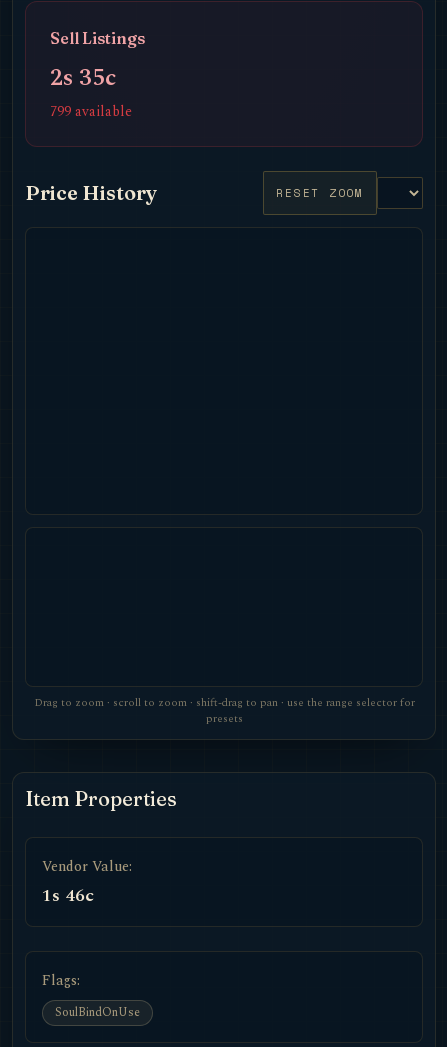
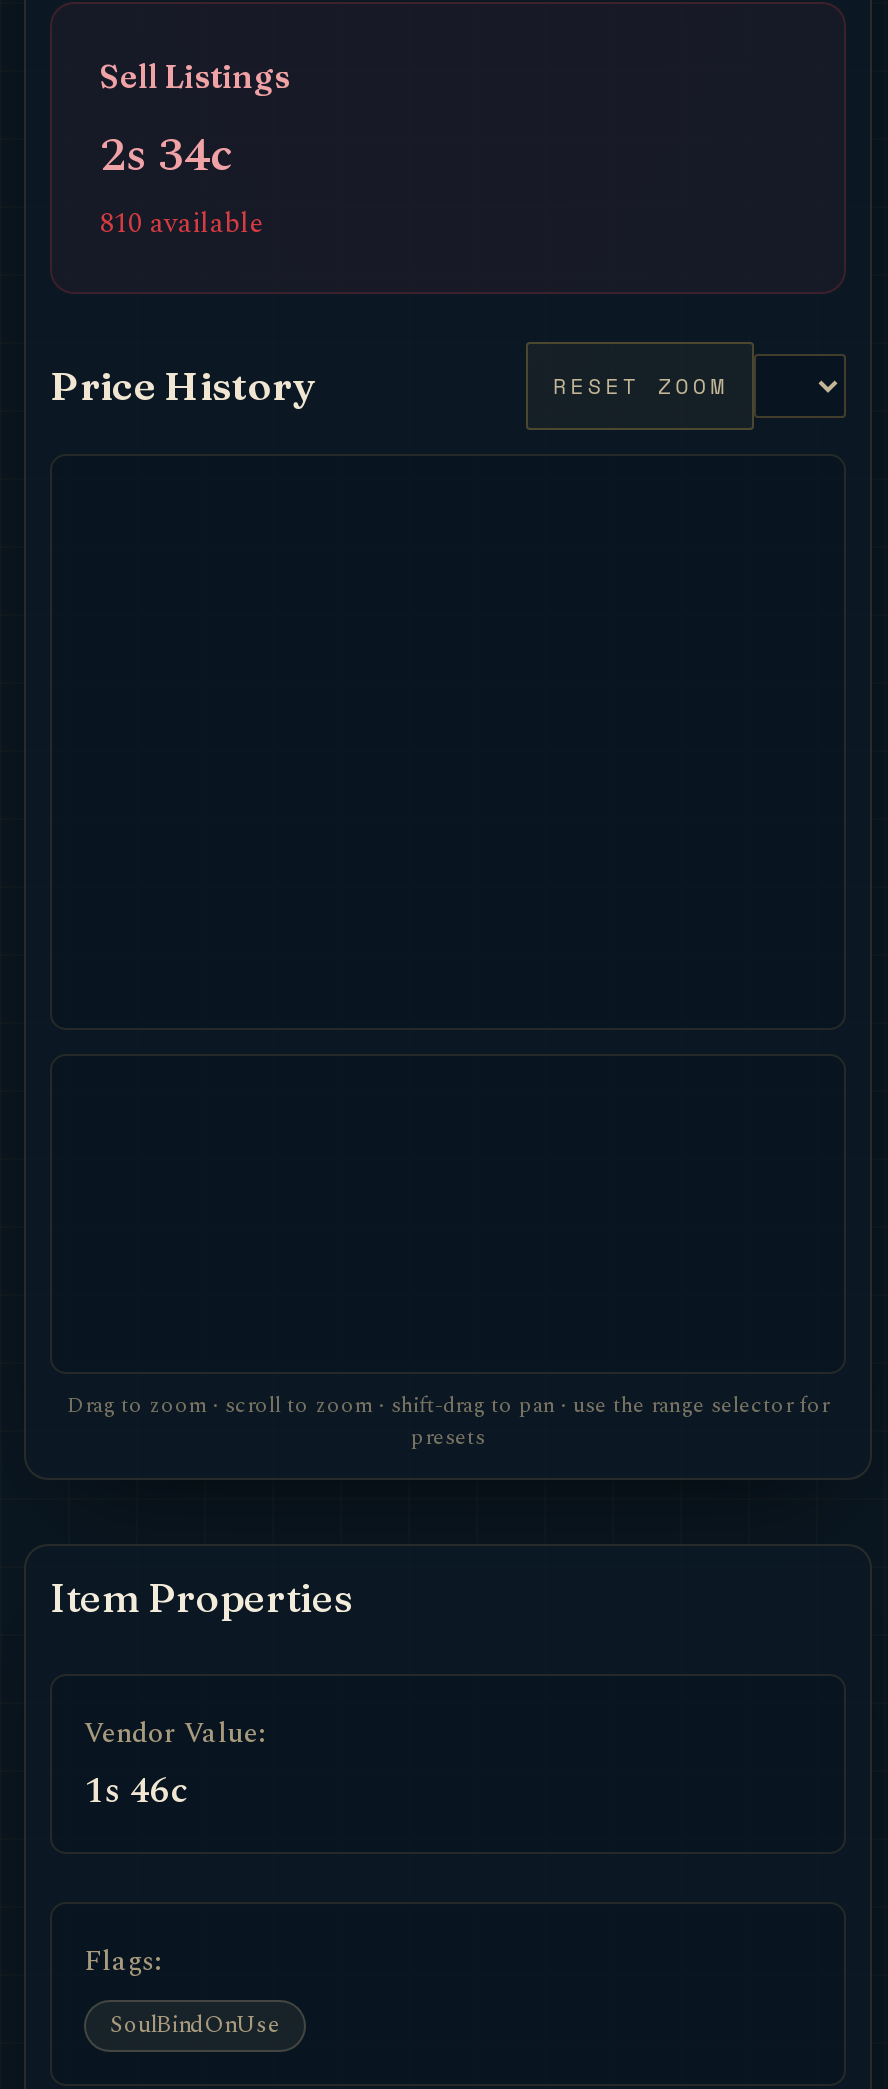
- 2s 35c
+ 2s 34c

- 799 available
+ 810 available
